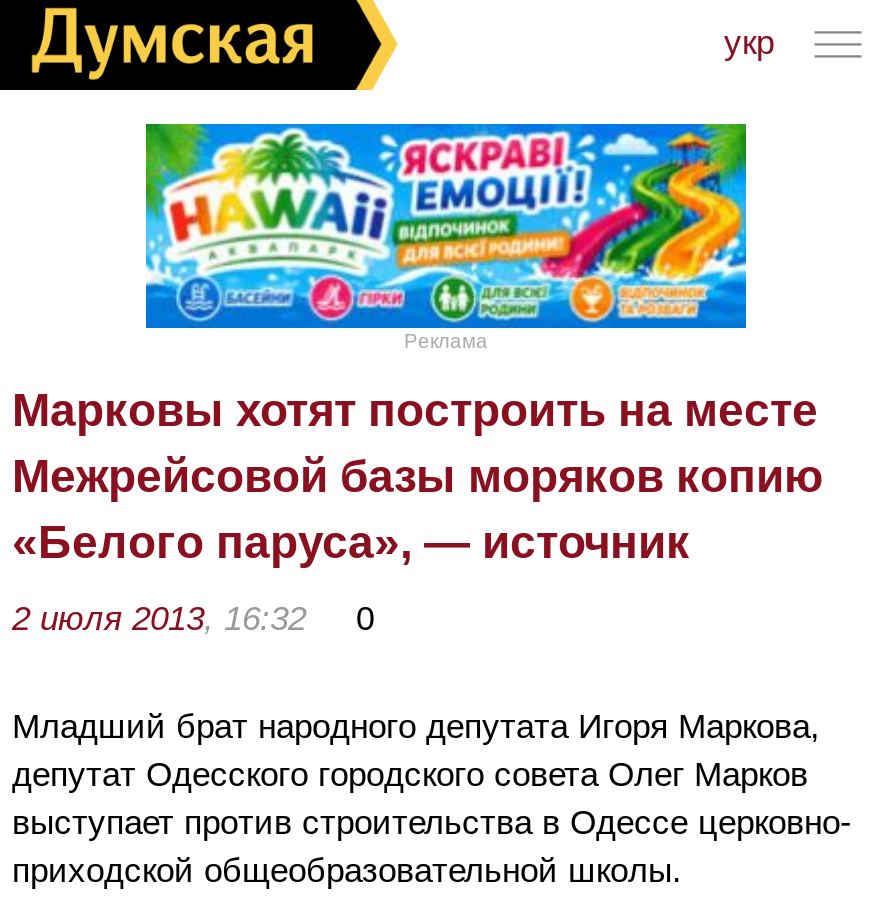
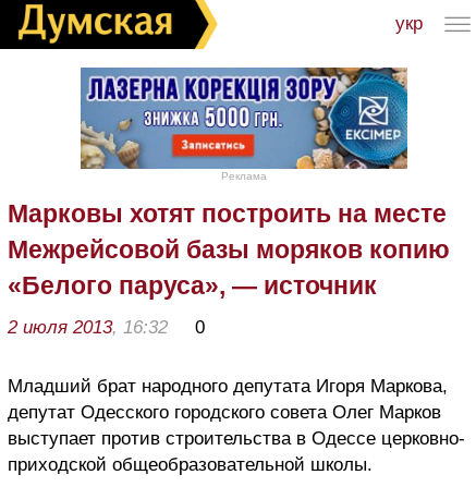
- [image]
+ [image]
